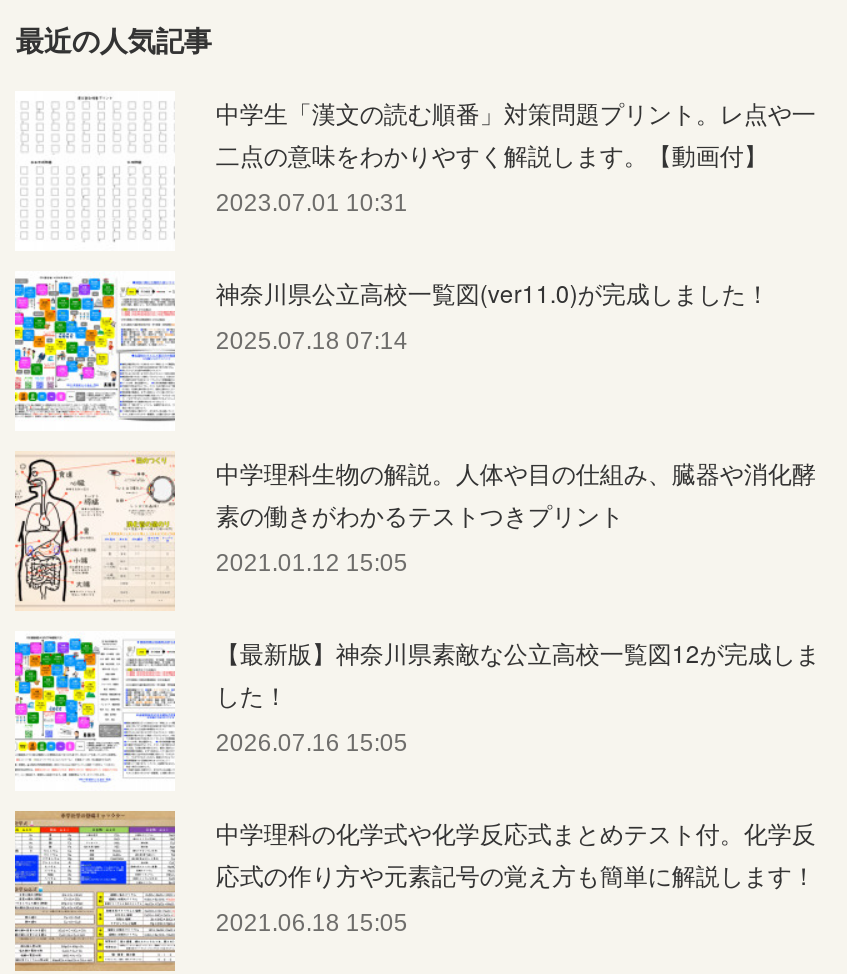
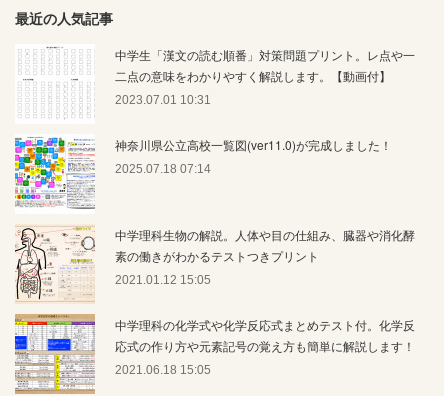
- [image]
- 【最新版】神奈川県素敵な公立高校一覧図12が完成しま
- した！
- 2026.07.16 15:05
